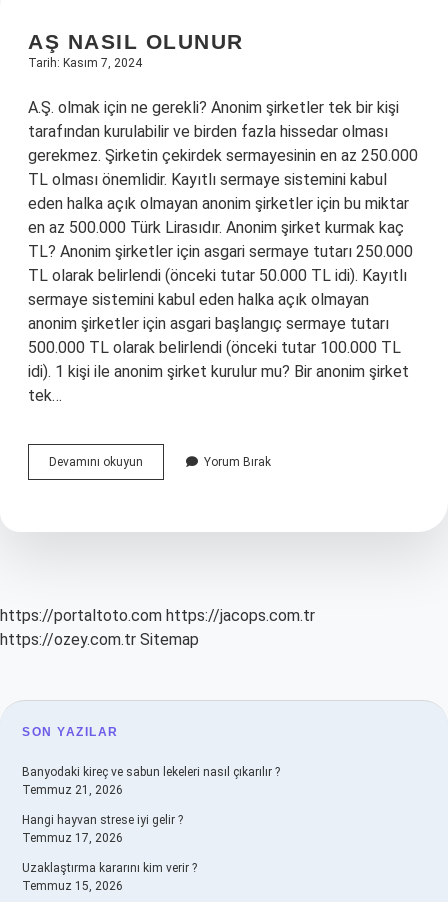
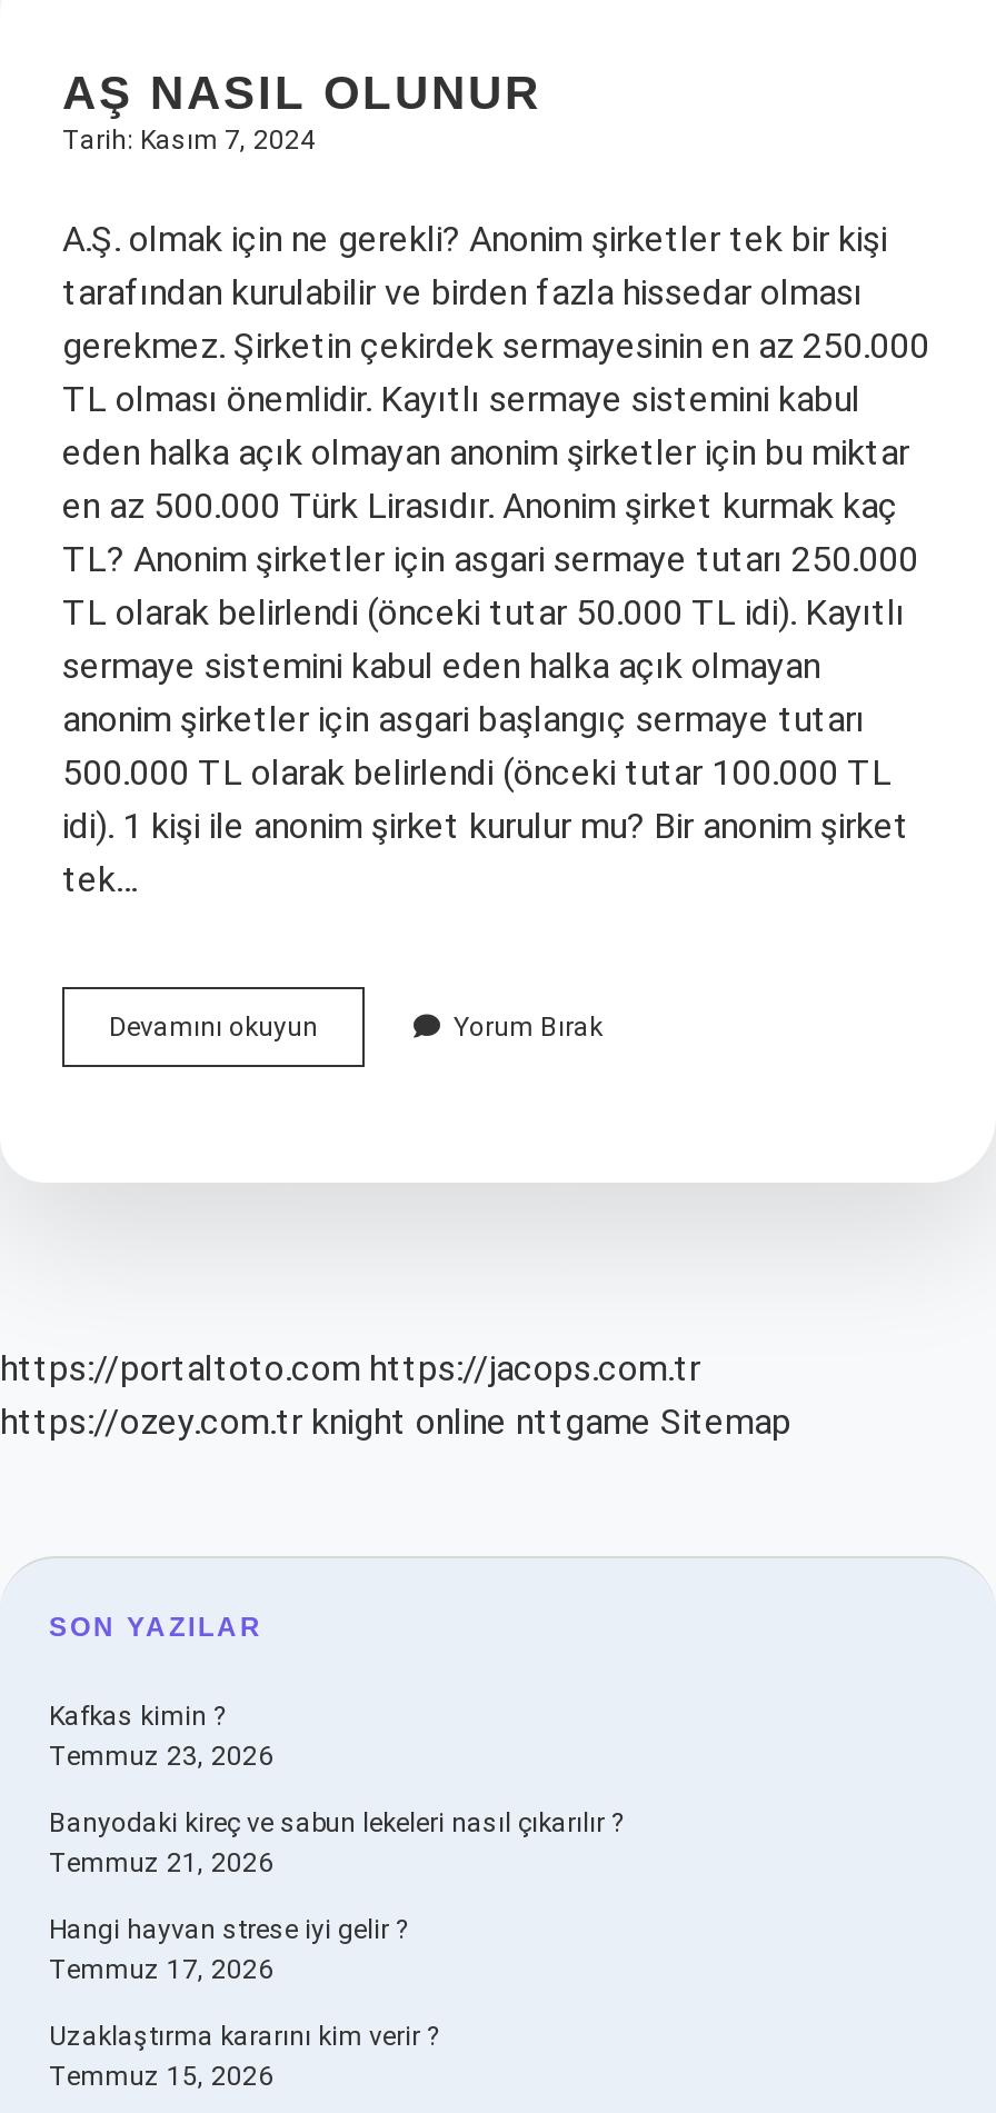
- https://ozey.com.tr Sitemap
+ https://ozey.com.tr knight online nttgame Sitemap

+ Kafkas kimin ?
+ Temmuz 23, 2026
